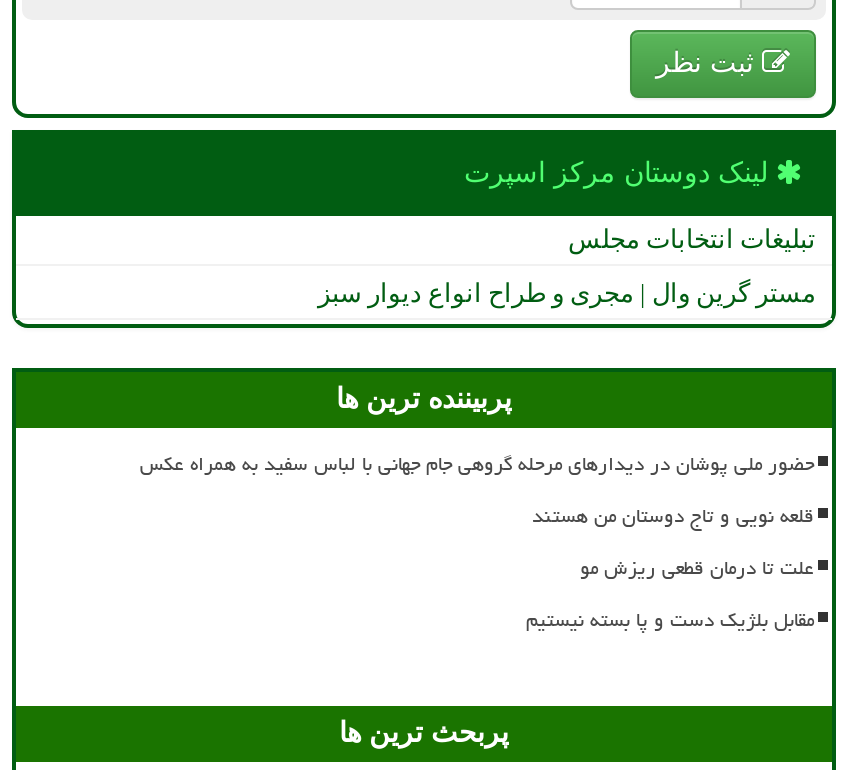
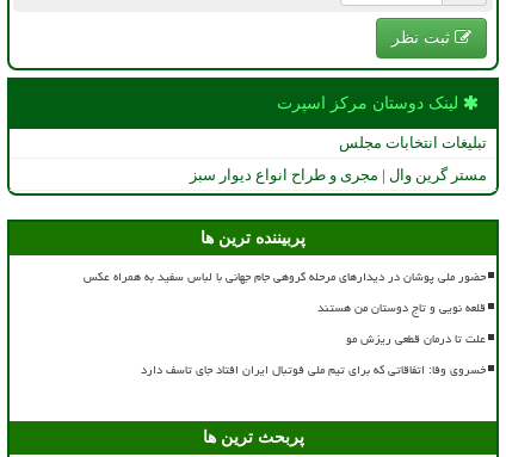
- مقابل بلژیک دست و پا بسته نیستیم
+ خسروی وفا: اتفاقاتی که برای تیم ملی فوتبال ایران افتاد جای تاسف دارد
